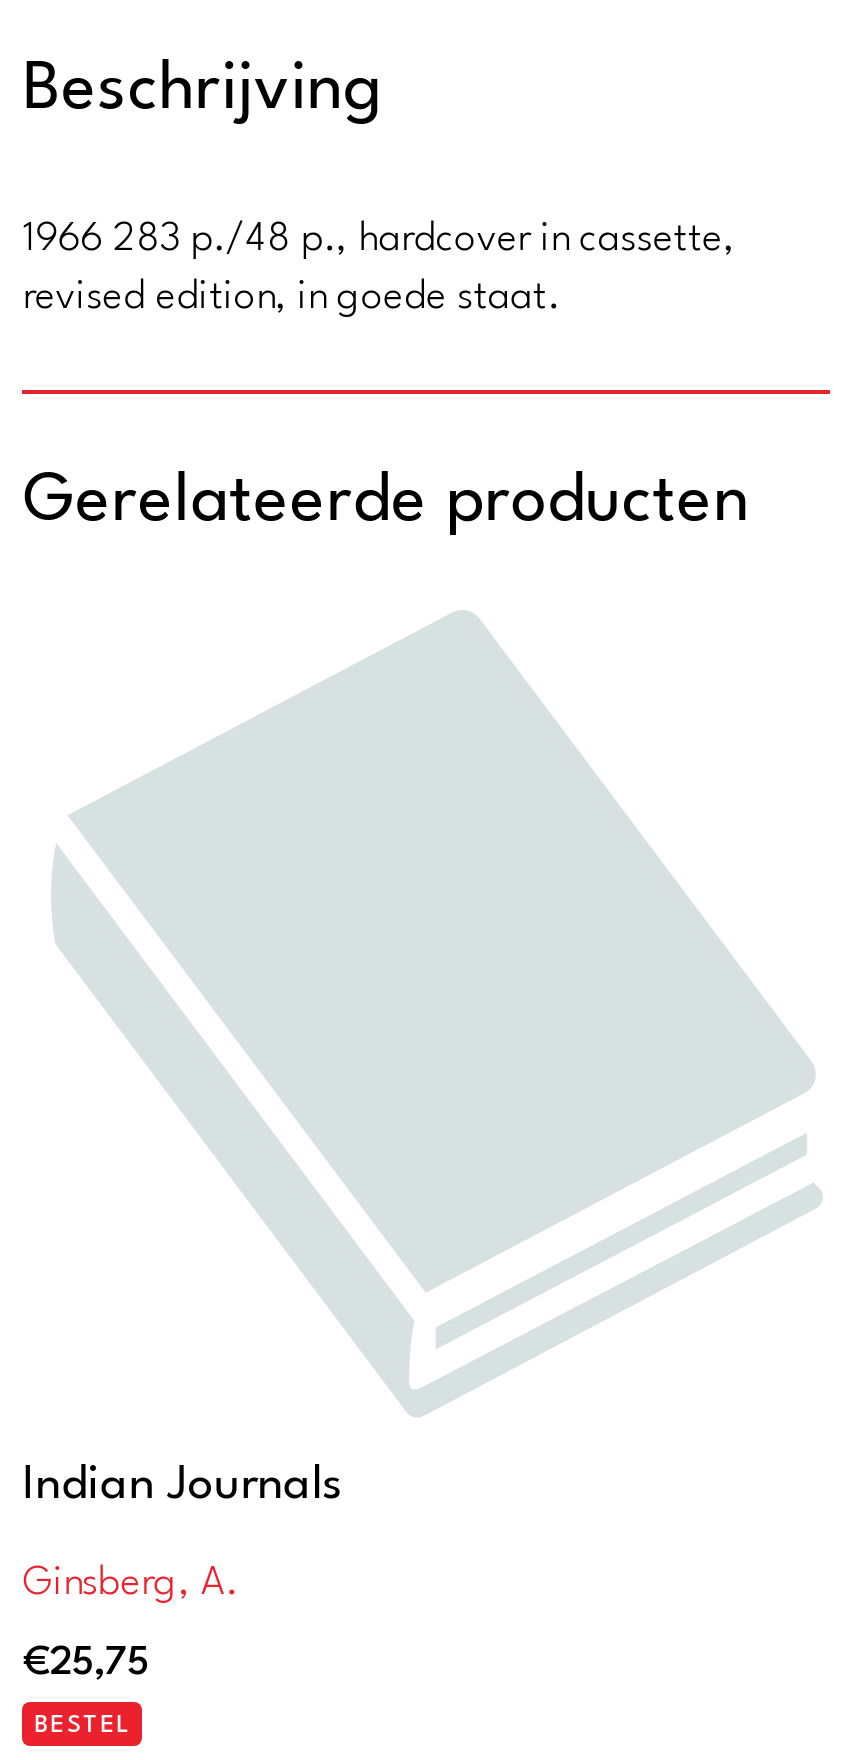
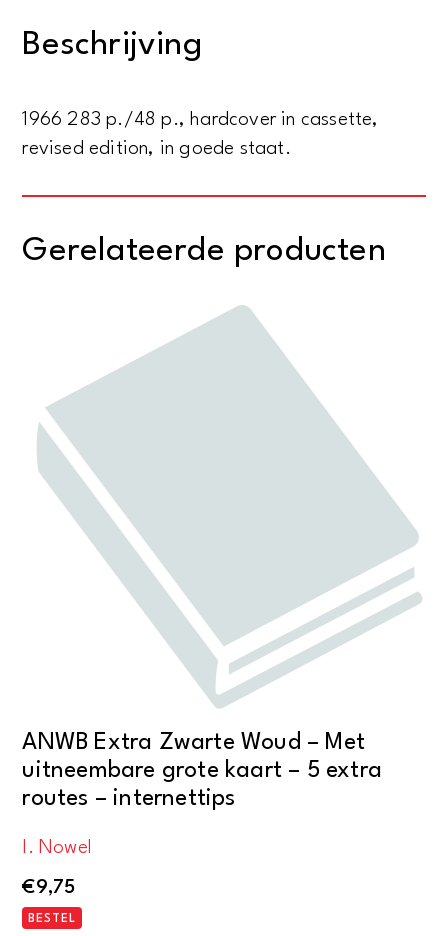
- Indian Journals
+ ANWB Extra Zwarte Woud – Met
+ uitneembare grote kaart – 5 extra
+ routes – internettips

- Ginsberg, A.
+ I. Nowel

- €25,75
+ €9,75
